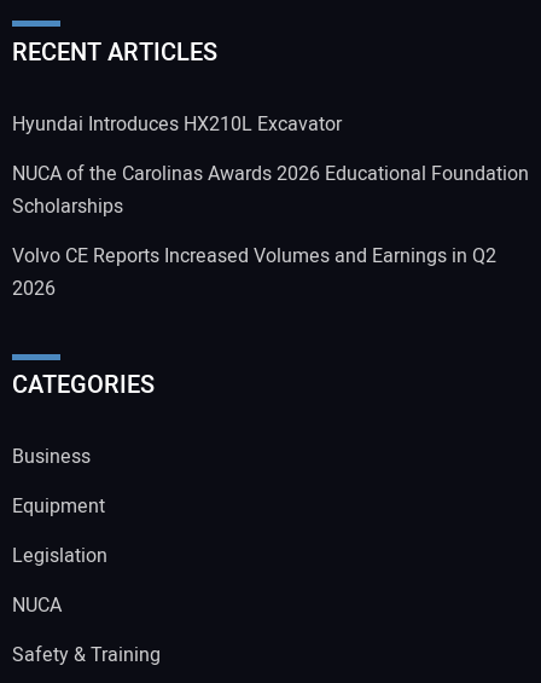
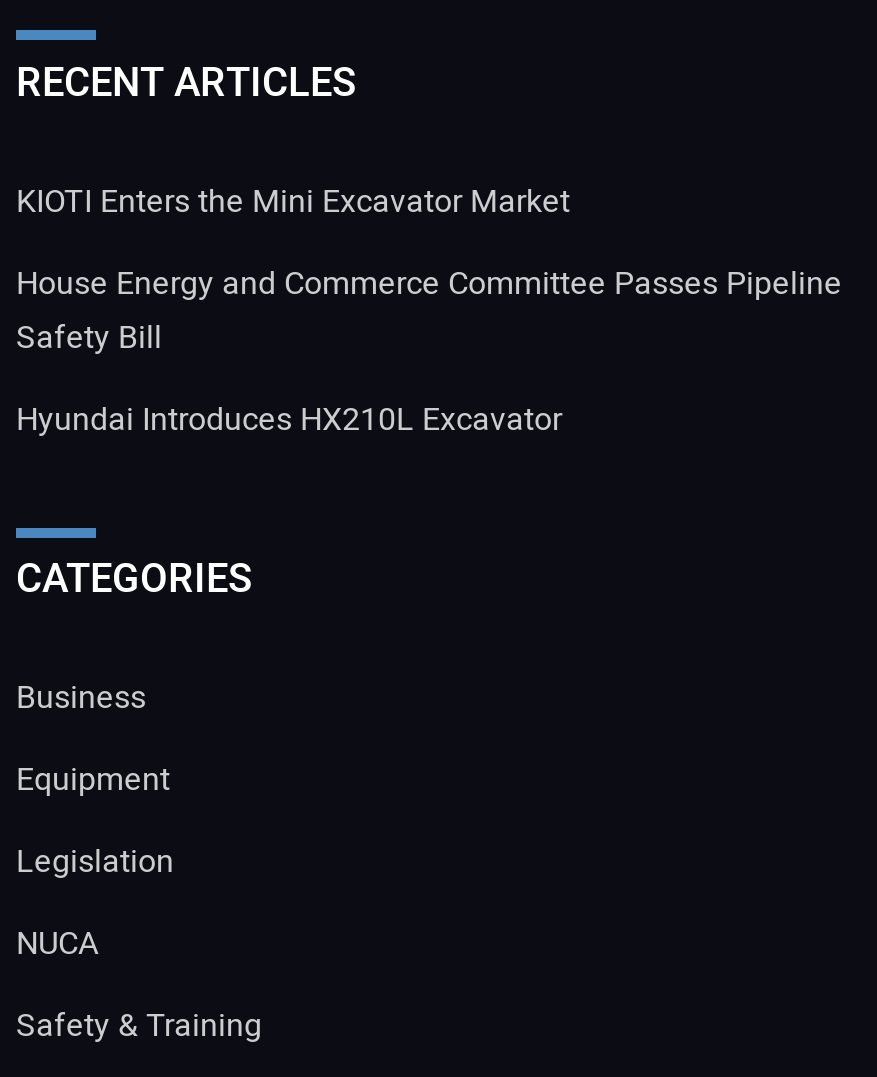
+ KIOTI Enters the Mini Excavator Market
+ House Energy and Commerce Committee Passes Pipeline
+ Safety Bill

moved down: Hyundai Introduces HX210L Excavator

- NUCA of the Carolinas Awards 2026 Educational Foundation
- Scholarships
- Volvo CE Reports Increased Volumes and Earnings in Q2
- 2026
